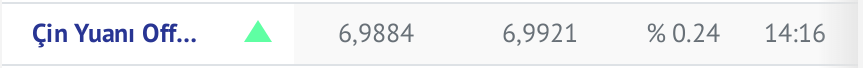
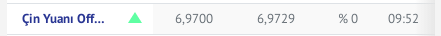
- 6,9884
+ 6,9700

- 6,9921
+ 6,9729

- % 0.24
+ % 0

- 14:16
+ 09:52
